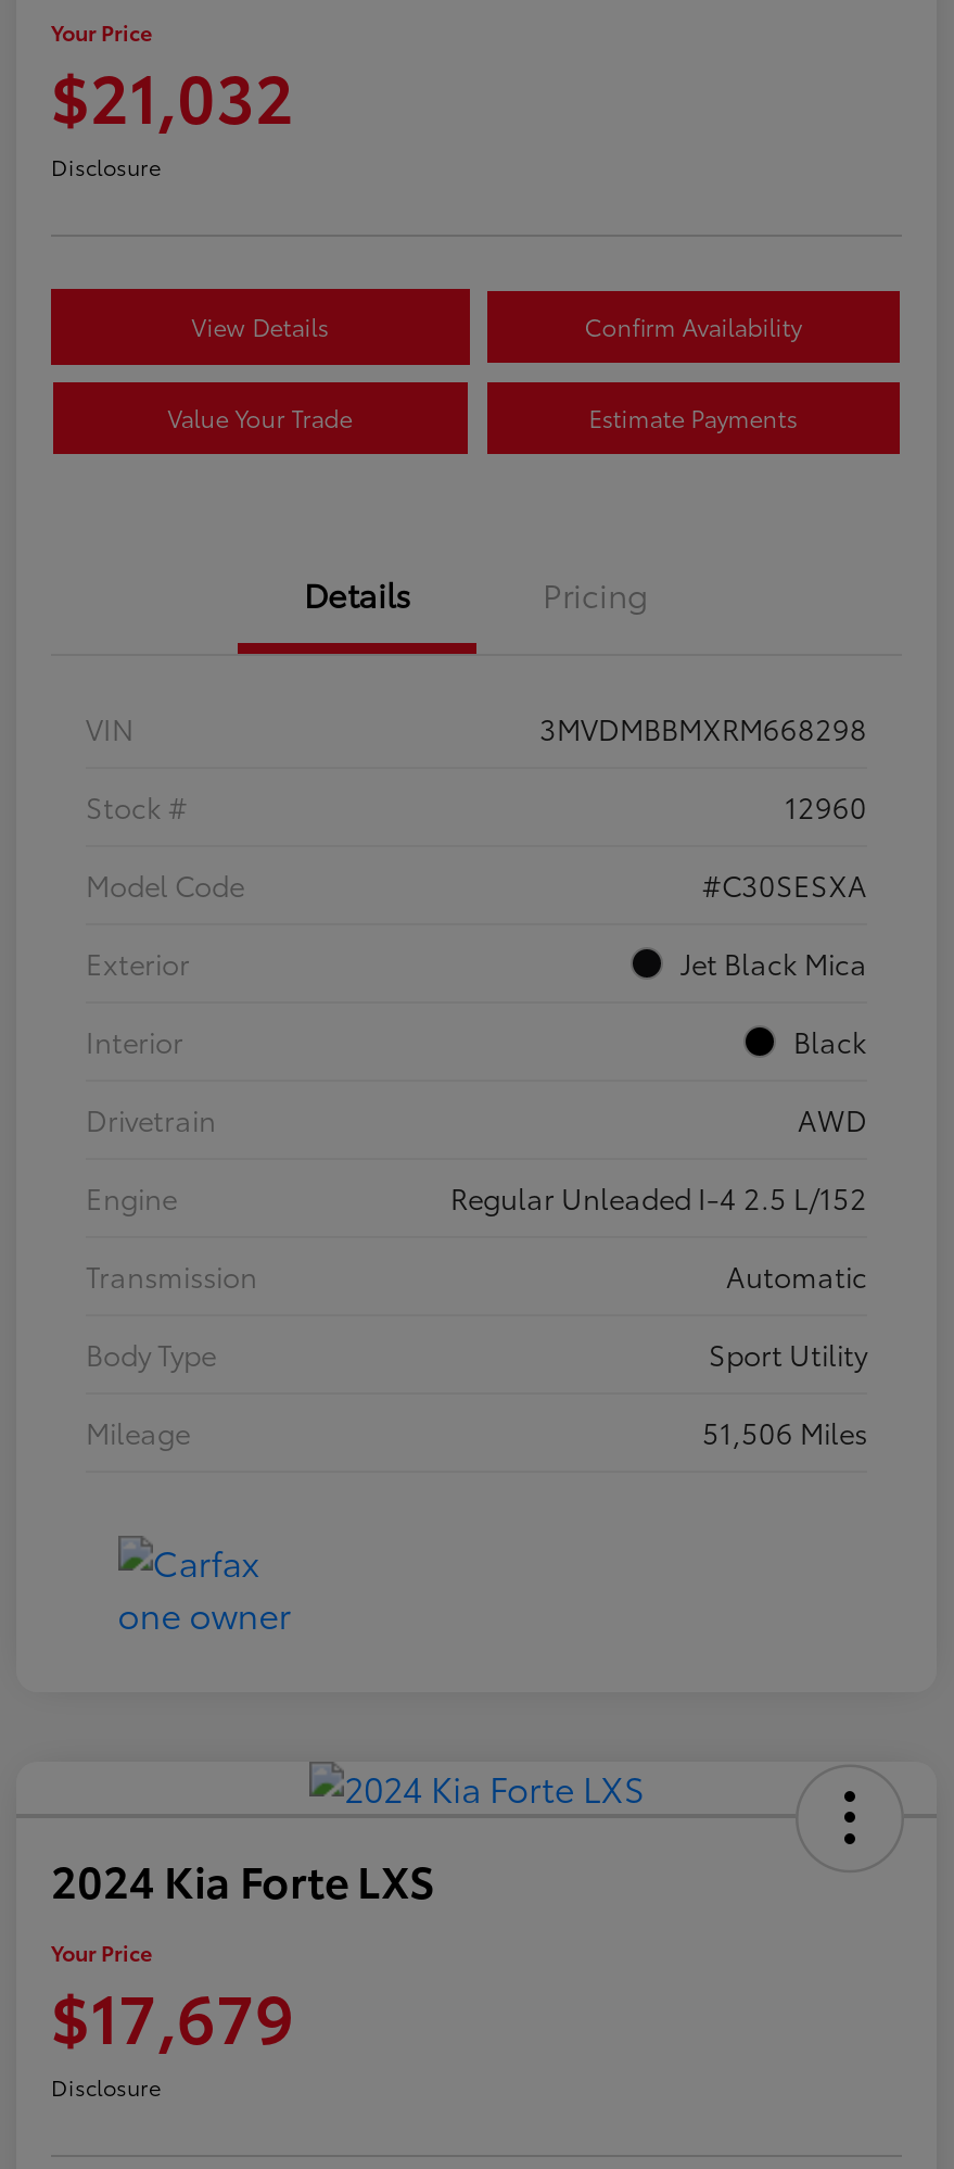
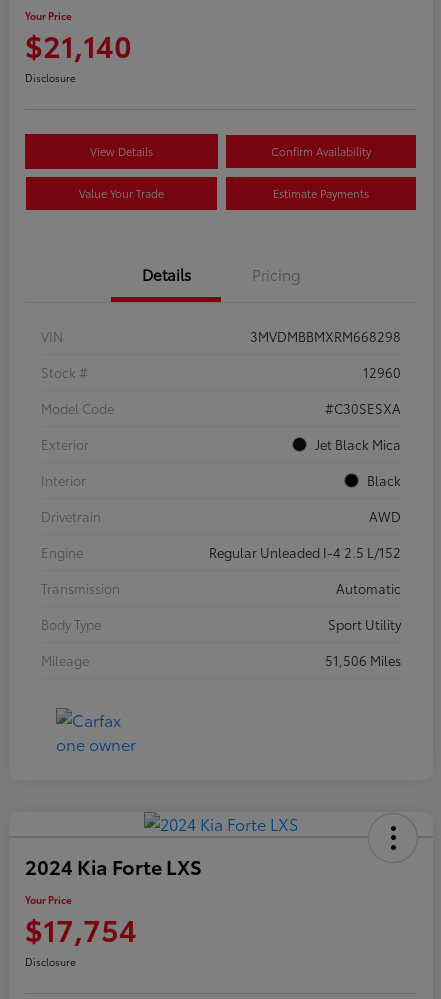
- $21,032
+ $21,140

- $17,679
+ $17,754
